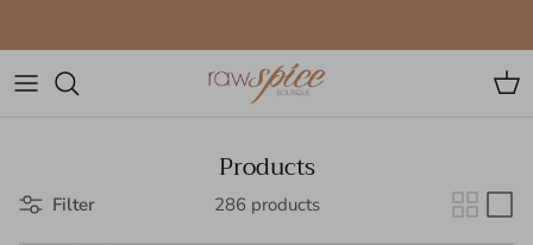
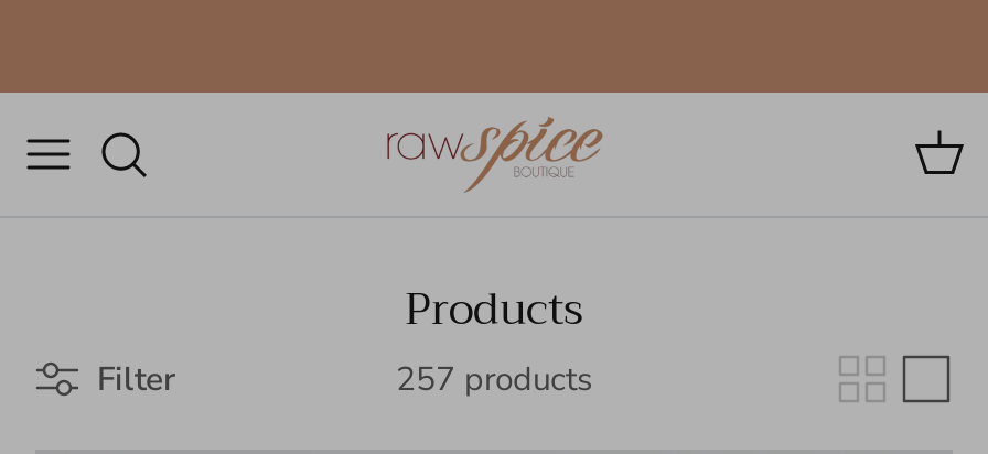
- 286 products
+ 257 products
